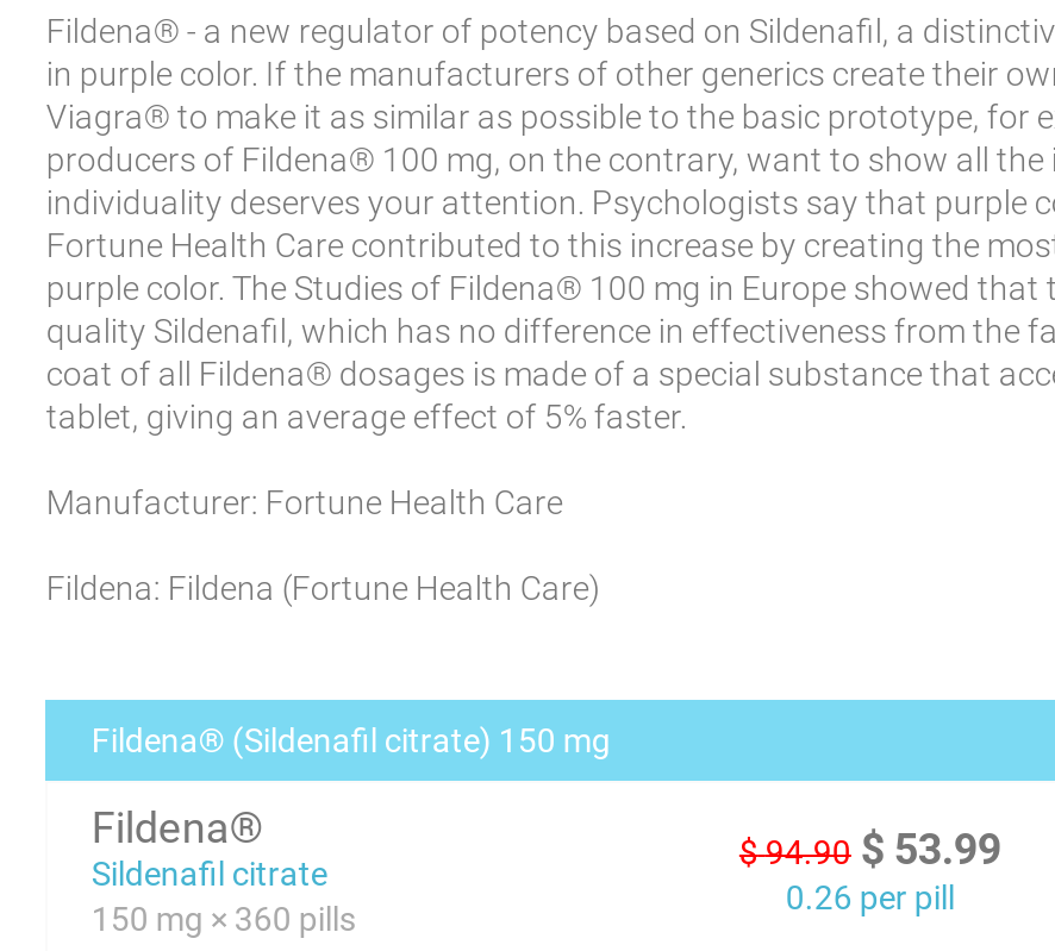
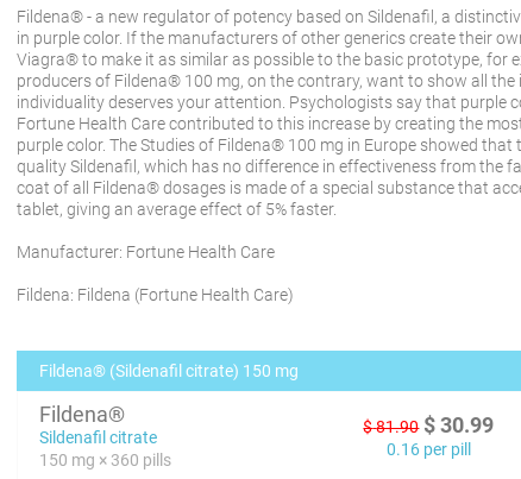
- $ 94.90 $ 53.99
+ $ 81.90 $ 30.99

- 0.26 per pill
+ 0.16 per pill
